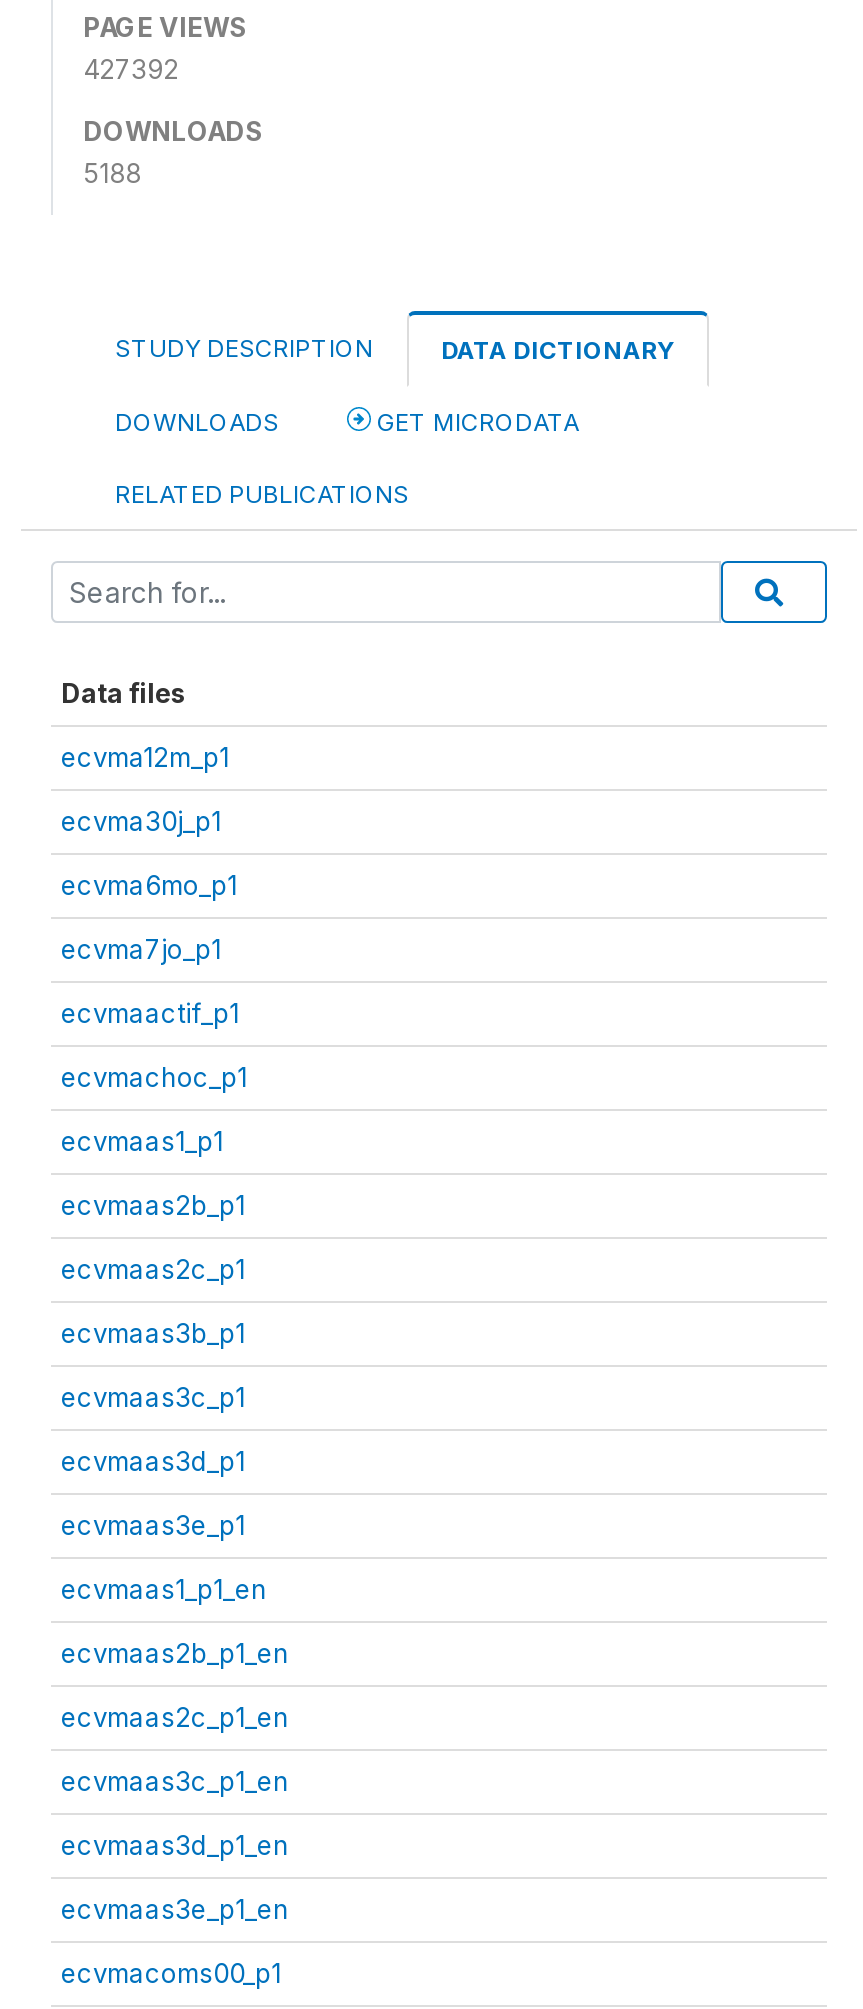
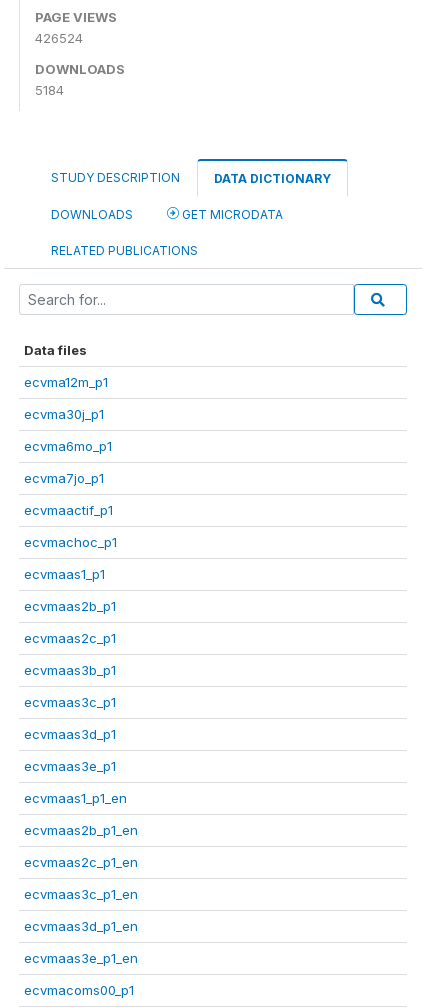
- 427392
+ 426524

- 5188
+ 5184
